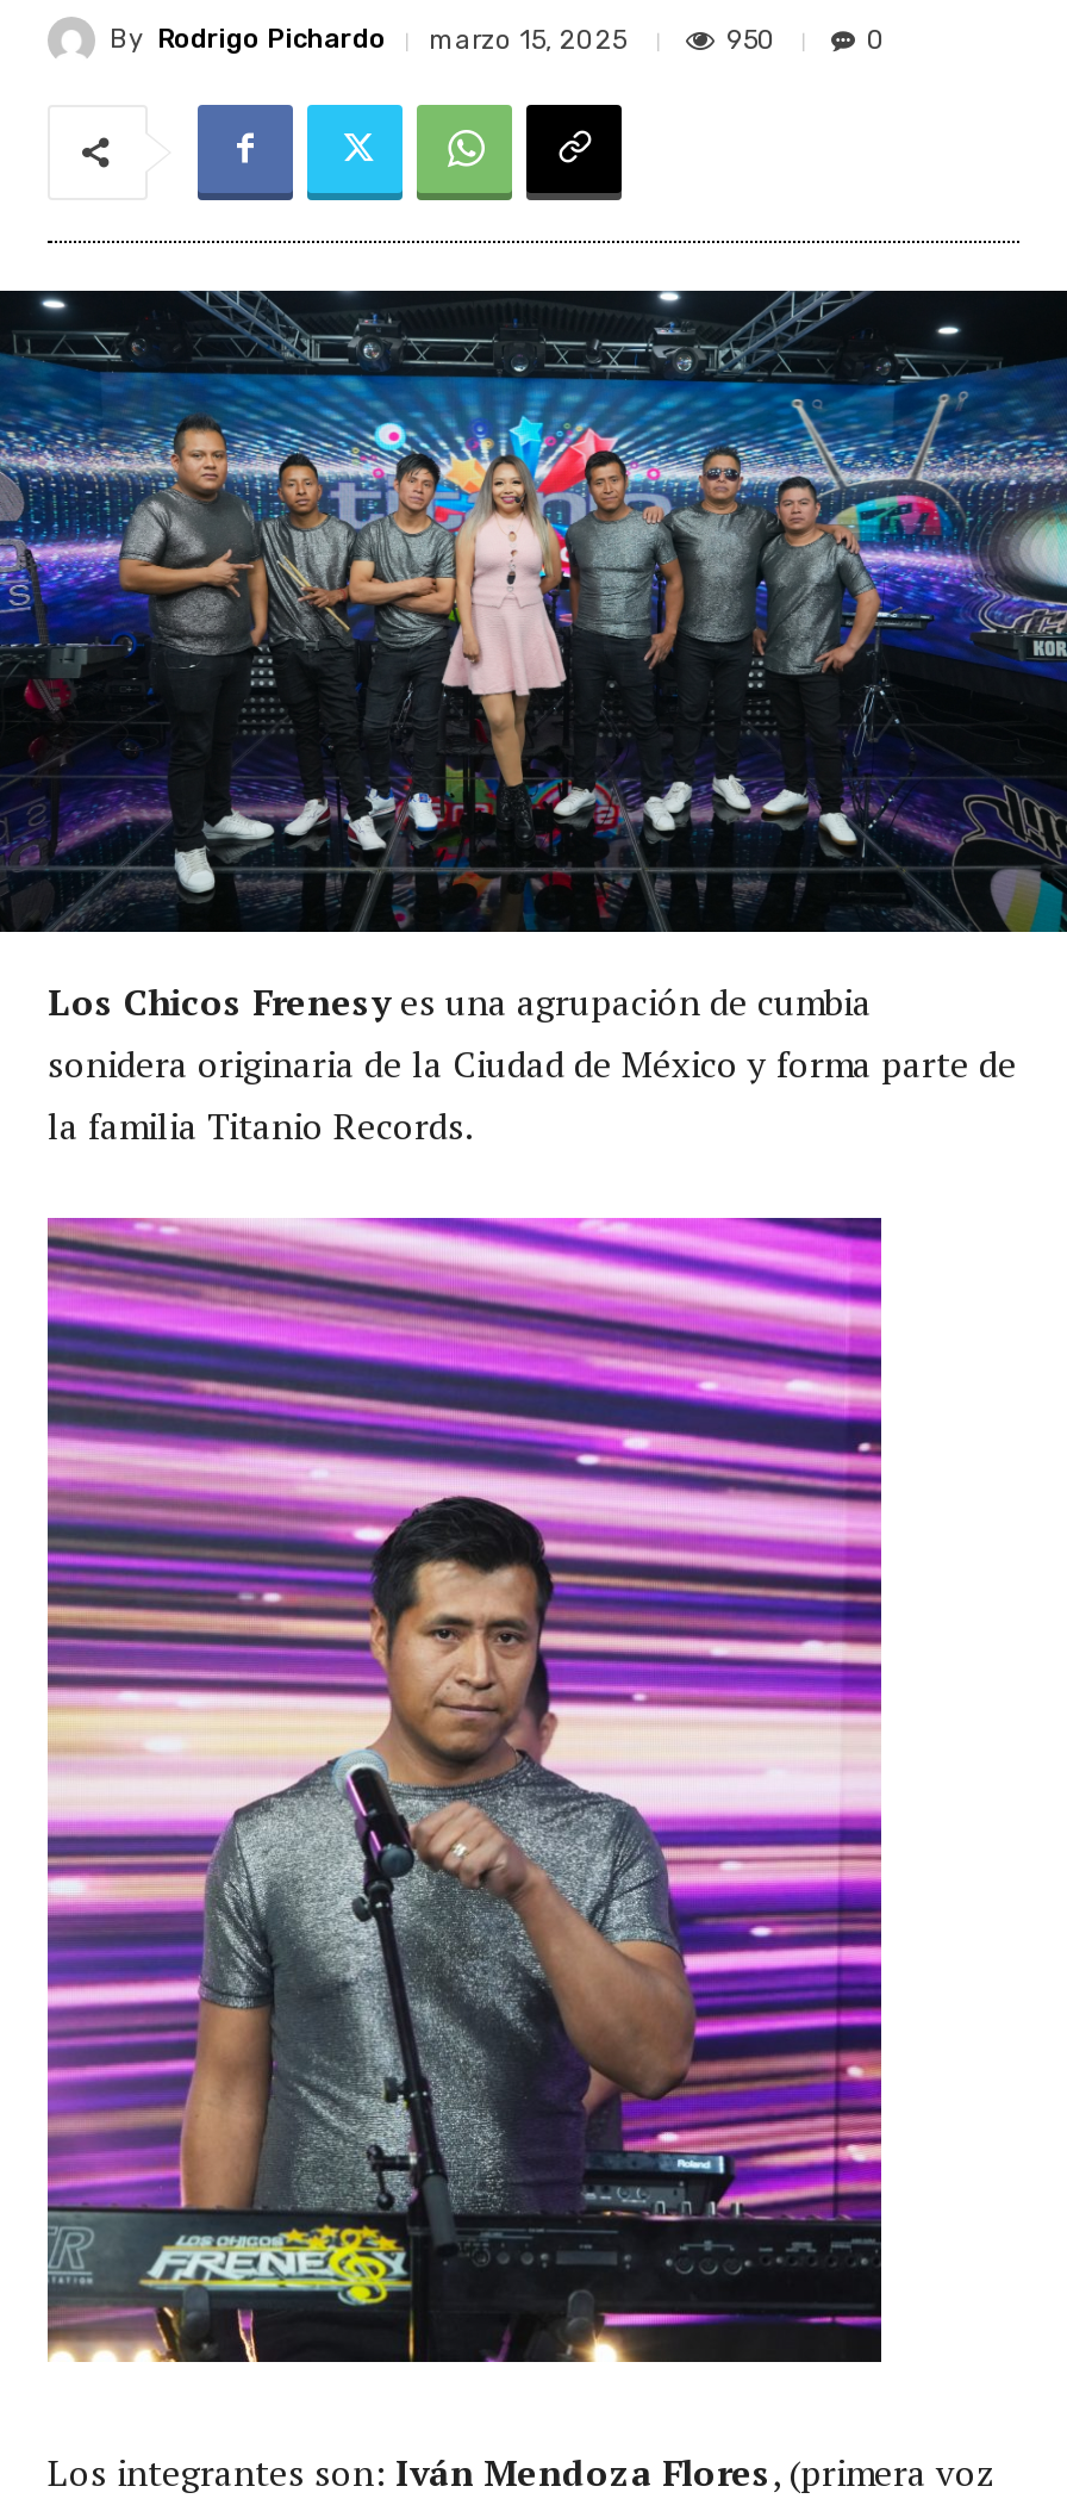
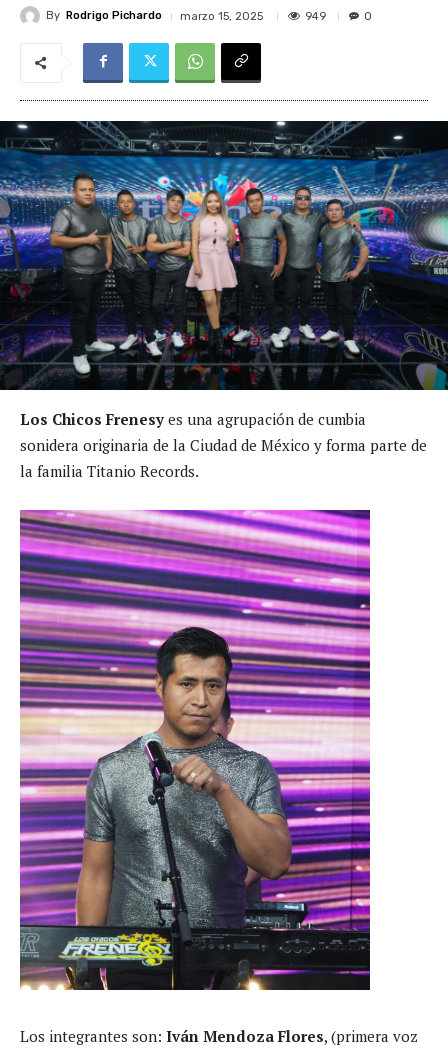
- 950
+ 949
